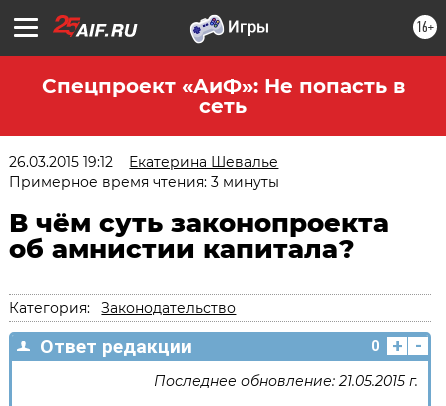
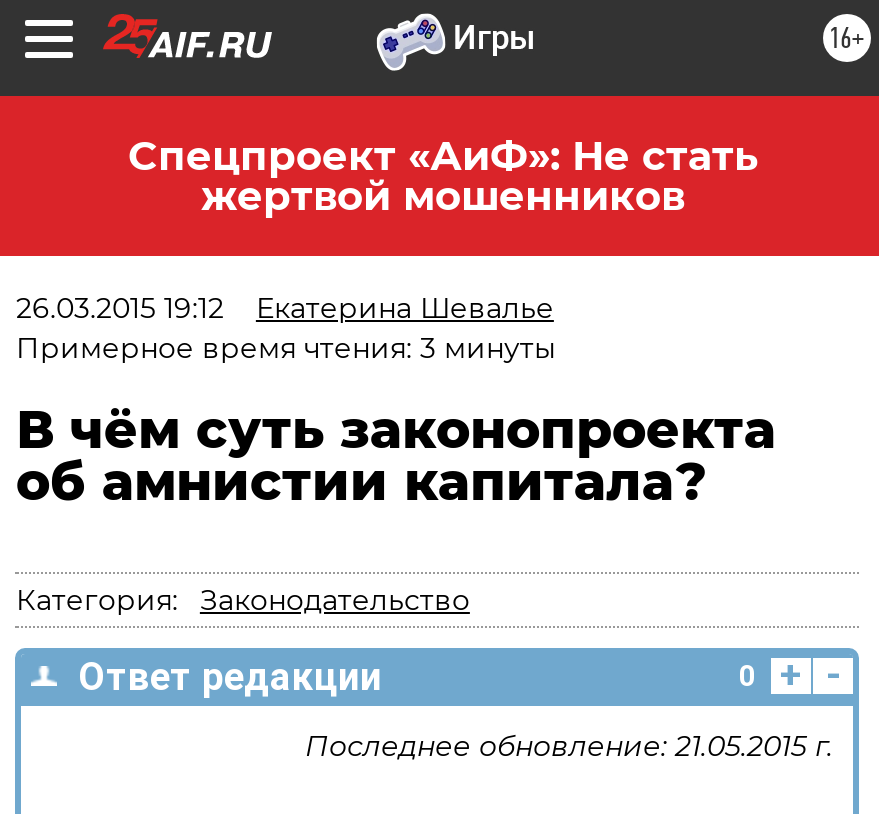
- Спецпроект «АиФ»: Не попасть в
- сеть
+ Спецпроект «АиФ»: Не стать
+ жертвой мошенников
